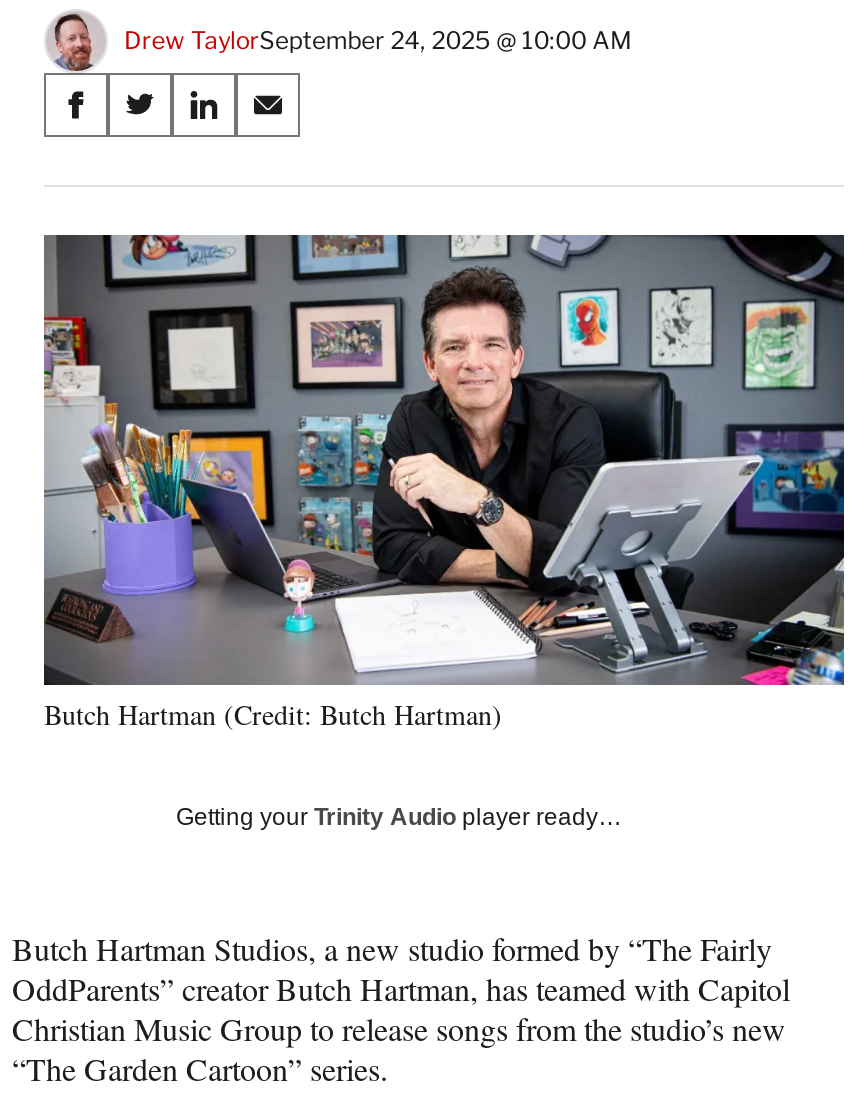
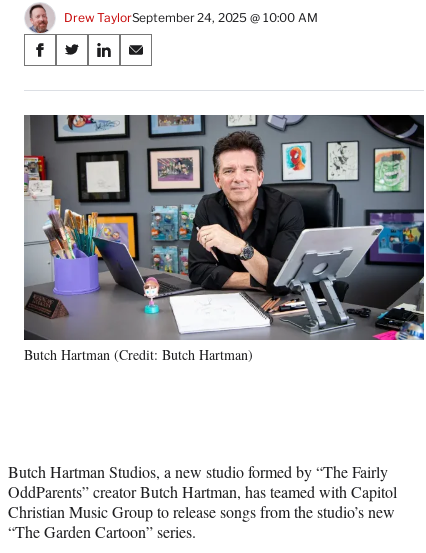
- Getting your Trinity Audio player ready…
